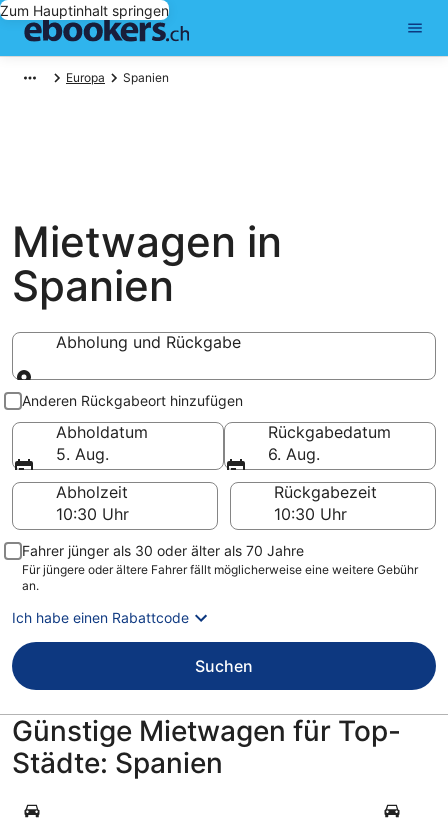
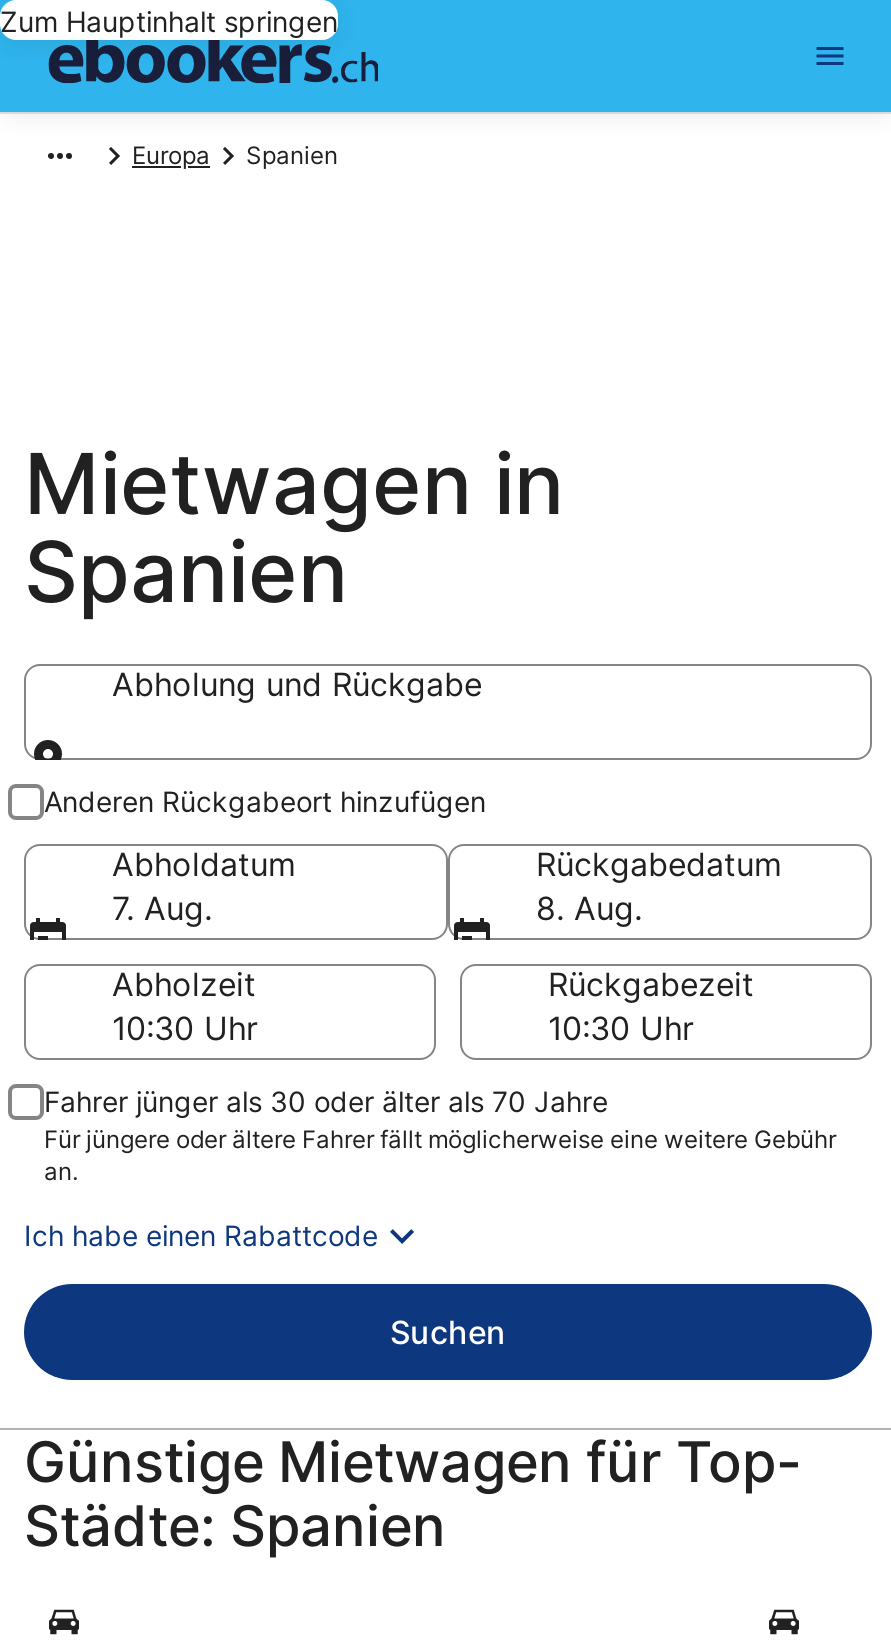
- 5. Aug.
+ 7. Aug.

- 6. Aug.
+ 8. Aug.
